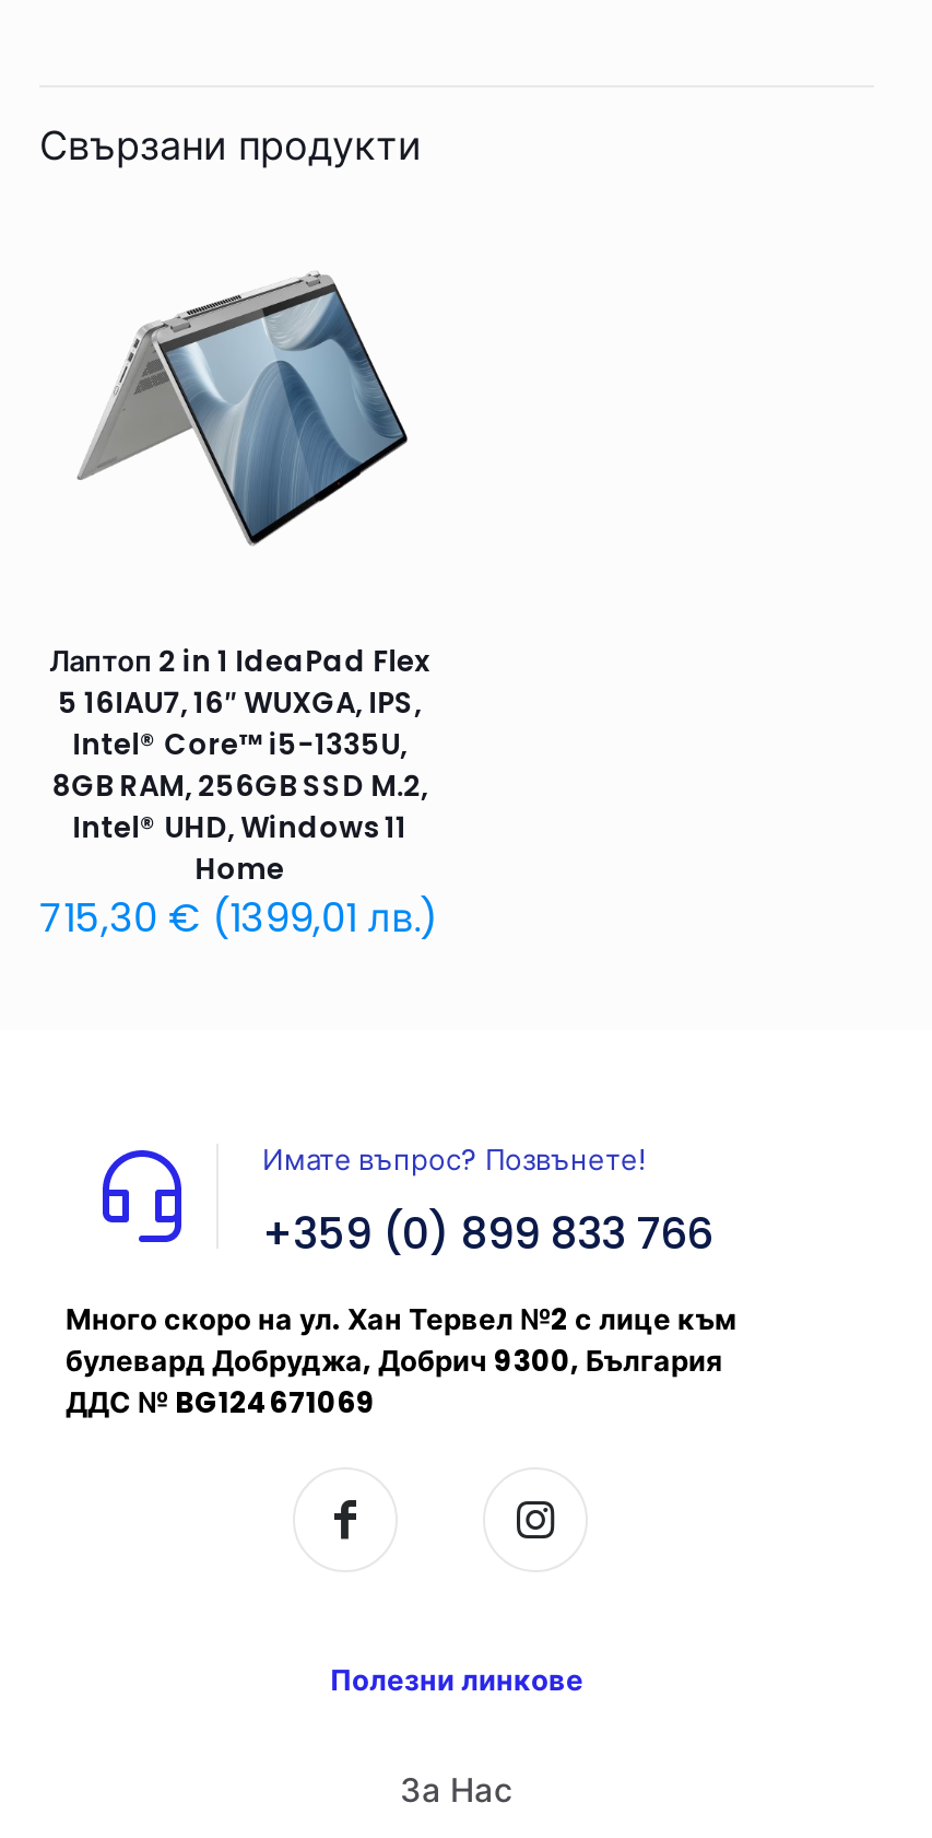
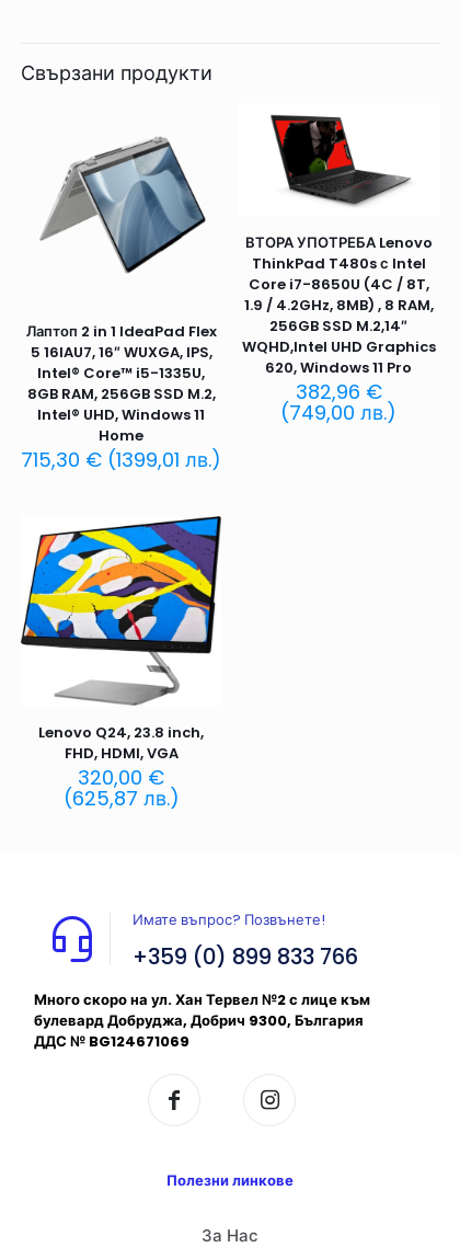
+ [image]
+ ВТОРА УПОТРЕБА Lenovo
+ ThinkPad T480s с Intel
+ Core i7-8650U (4C / 8T,
+ 1.9 / 4.2GHz, 8MB) , 8 RAM,
+ 256GB SSD M.2,14″
+ WQHD,Intel UHD Graphics
+ 620, Windows 11 Pro
+ 382,96 €
+ (749,00лв.)

+ [image]
+ Lenovo Q24, 23.8 inch,
+ FHD, HDMI, VGA
+ 320,00 €
+ (625,87лв.)
